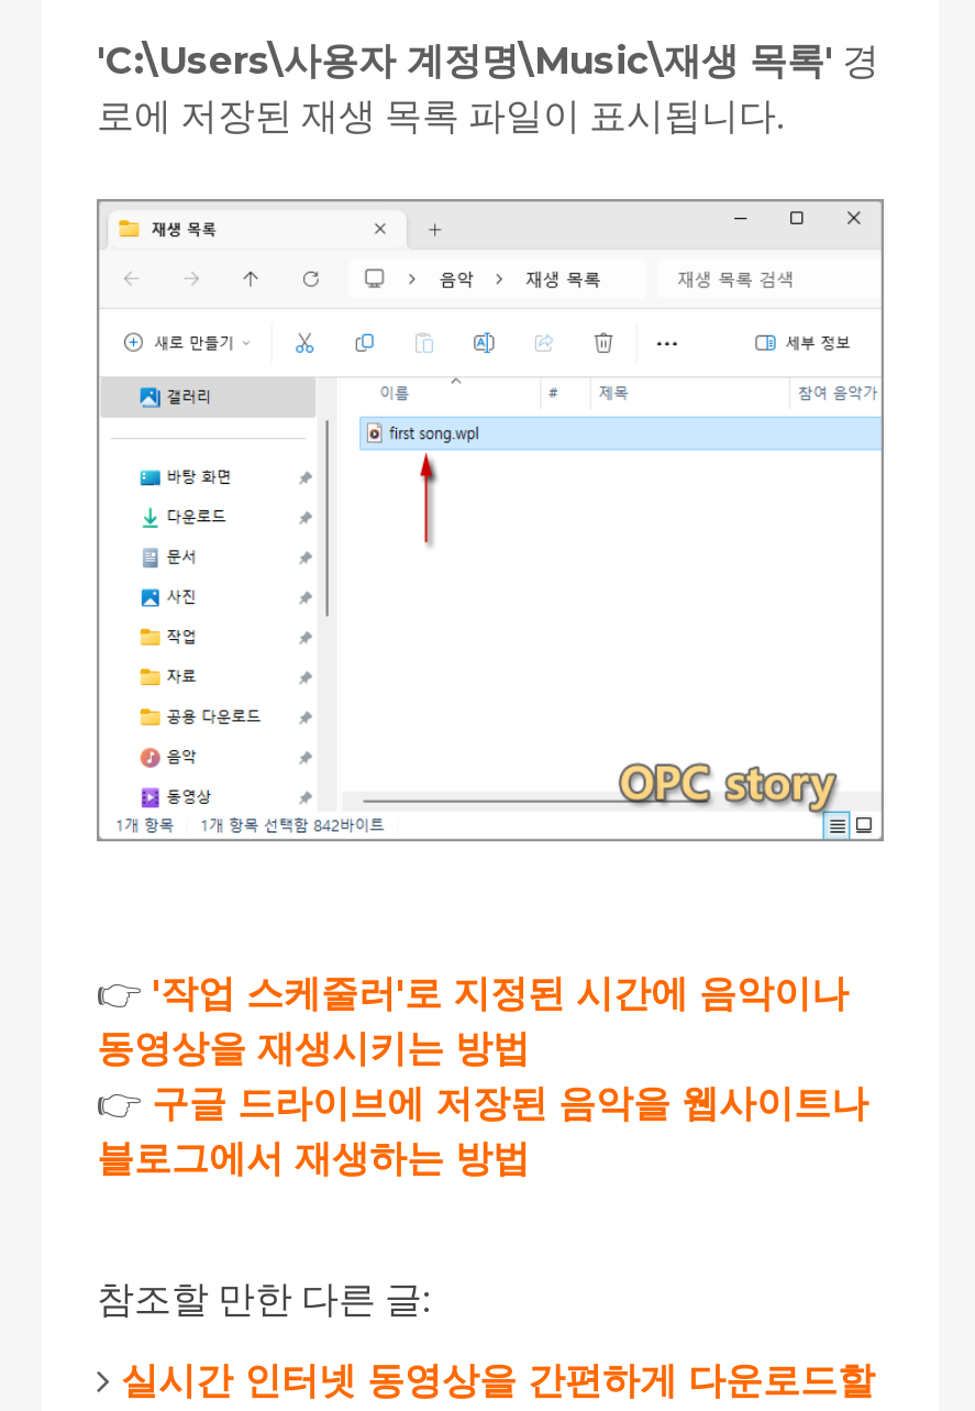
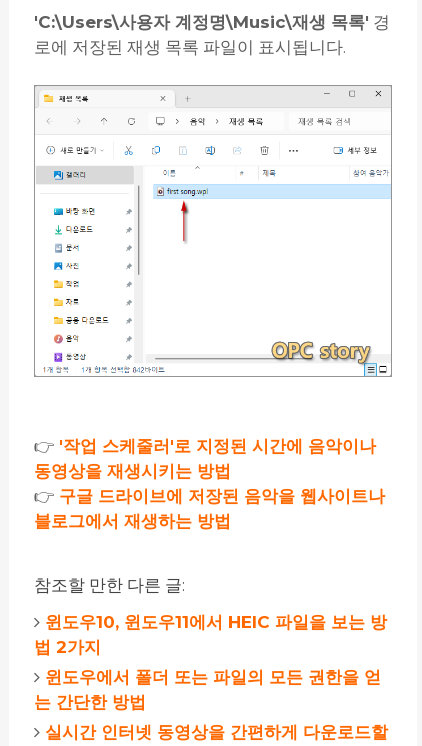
+ 윈도우10, 윈도우11에서 HEIC 파일을 보는 방
+ 법 2가지
+ 윈도우에서 폴더 또는 파일의 모든 권한을 얻
+ 는 간단한 방법
